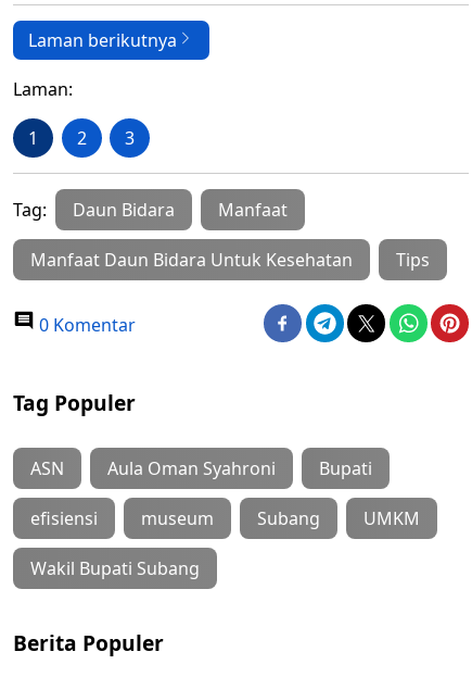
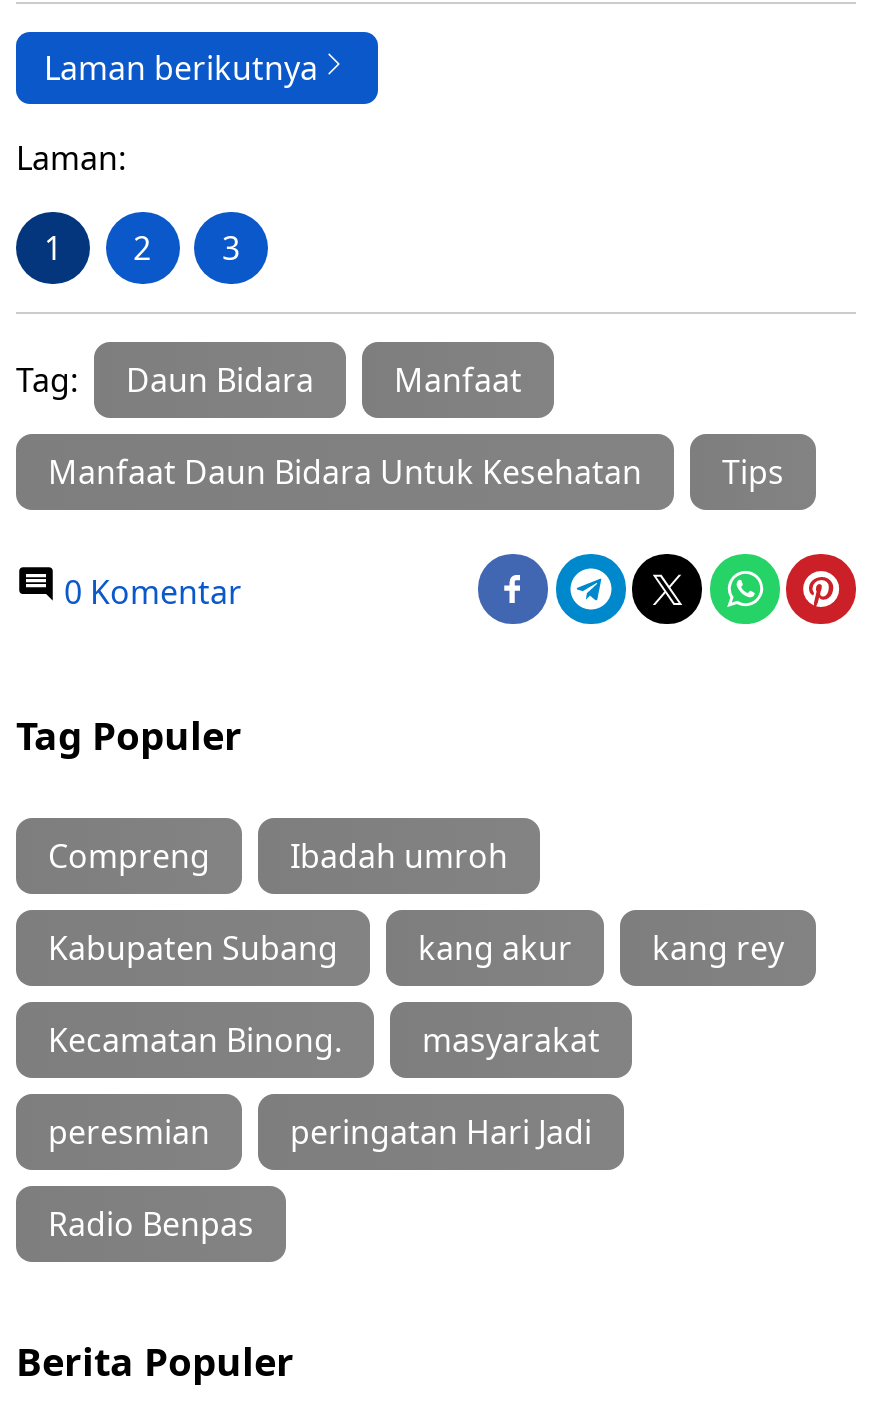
- ASN
- Aula Oman Syahroni
- Bupati
- efisiensi
- museum
- Subang
- UMKM
- Wakil Bupati Subang
+ Compreng
+ Ibadah umroh
+ Kabupaten Subang
+ kang akur
+ kang rey
+ Kecamatan Binong.
+ masyarakat
+ peresmian
+ peringatan Hari Jadi
+ Radio Benpas
